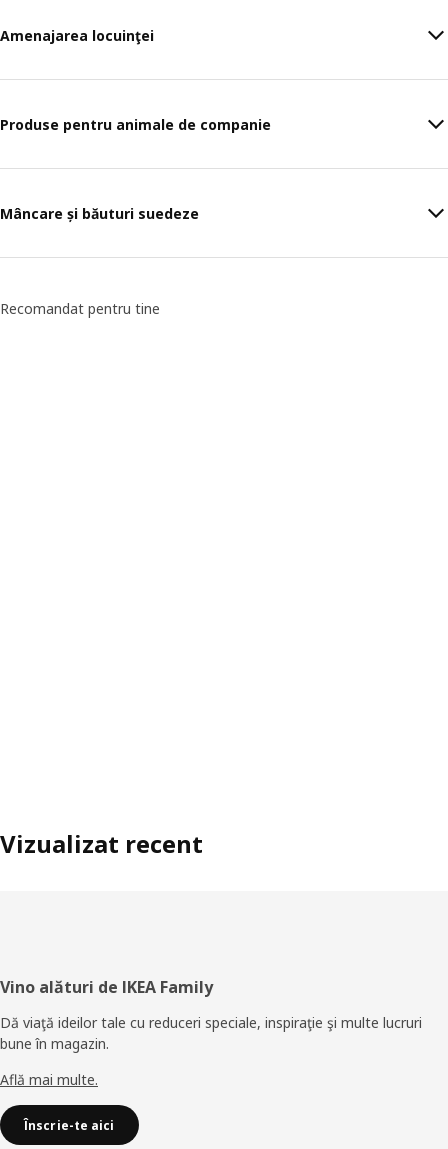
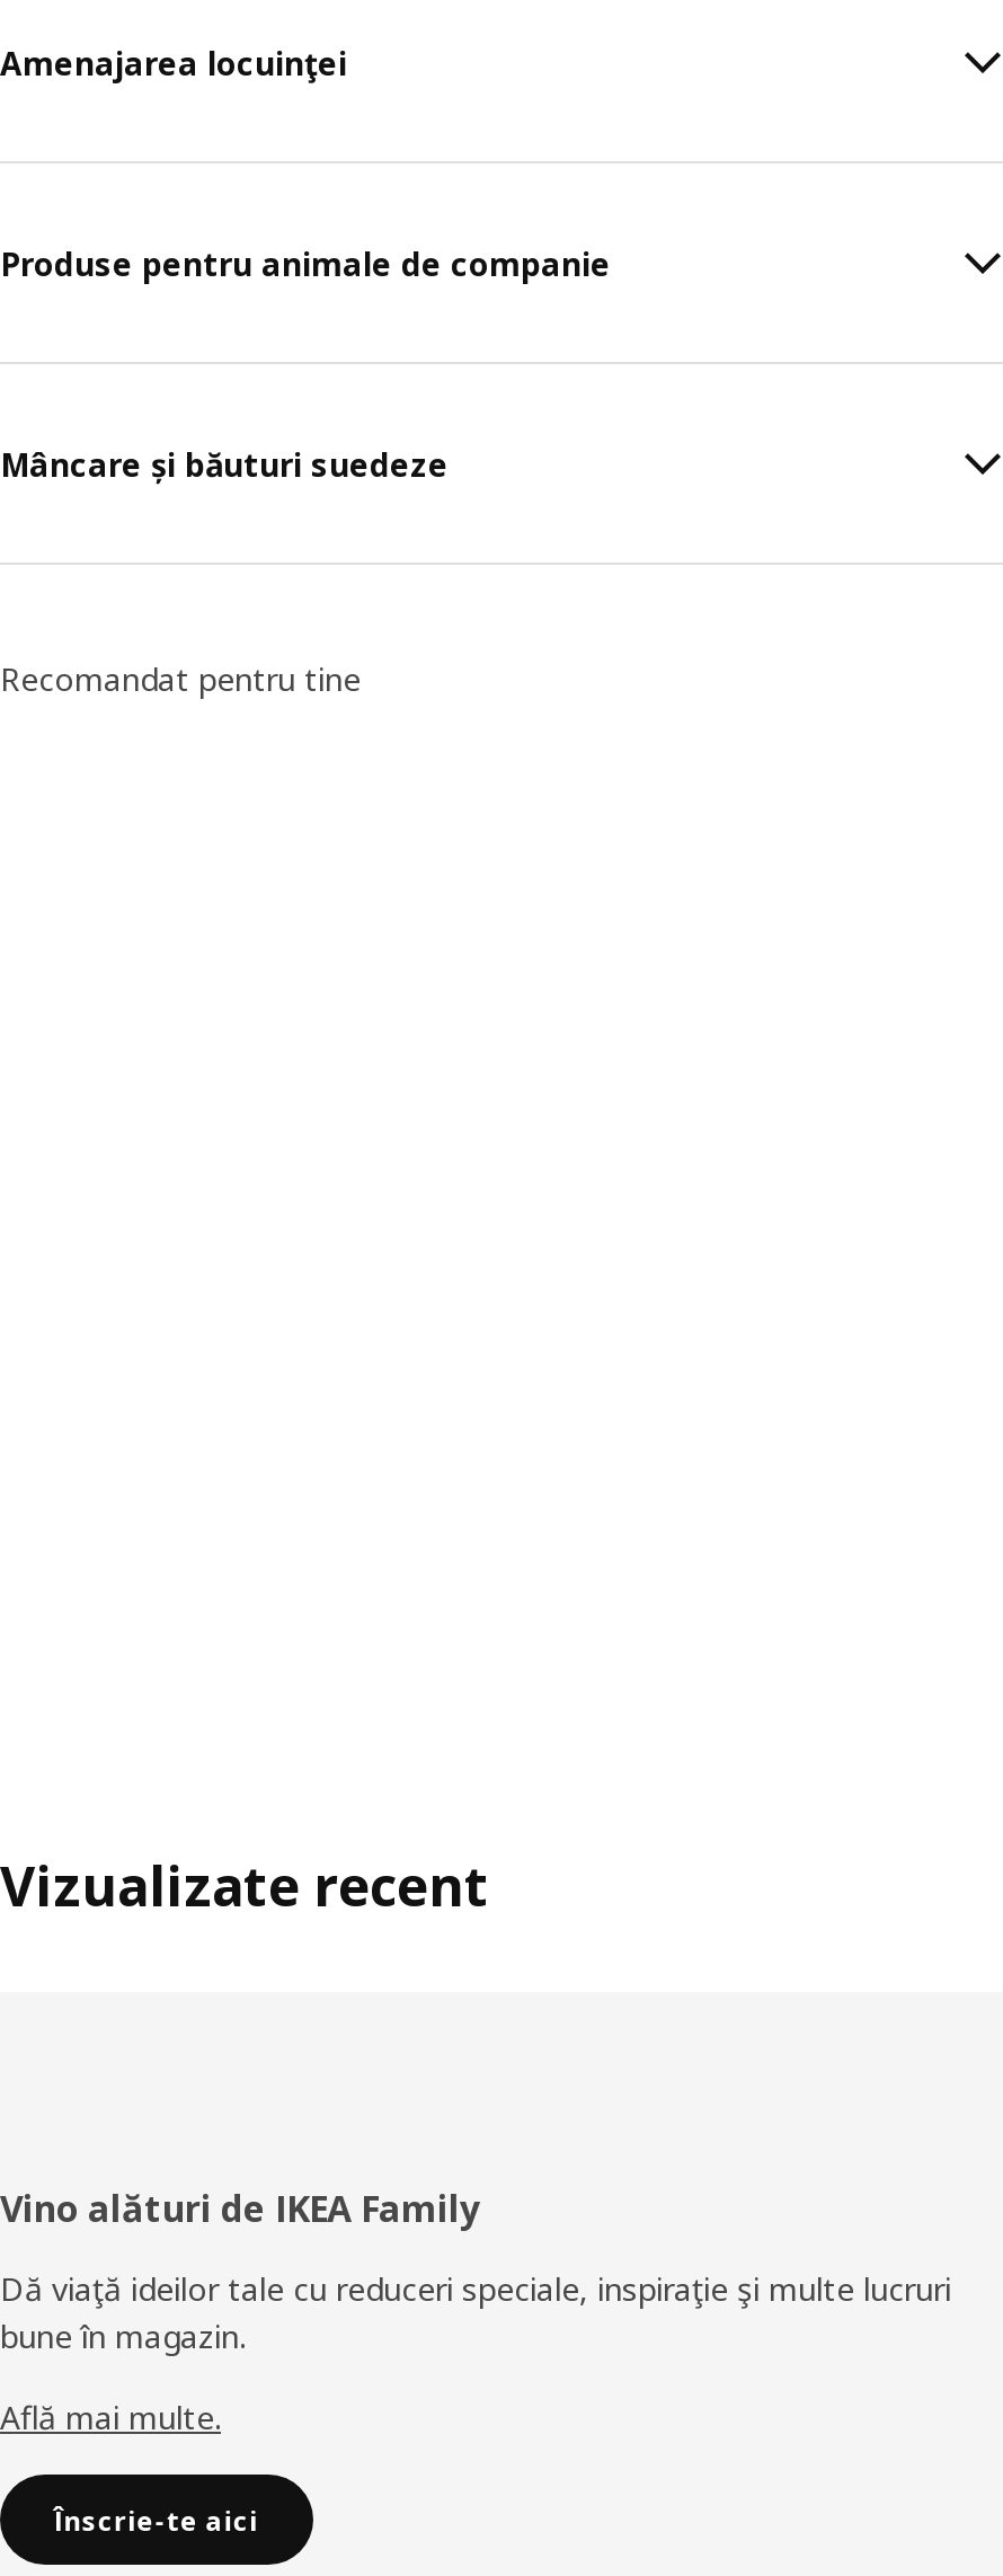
- Vizualizat recent
+ Vizualizate recent
